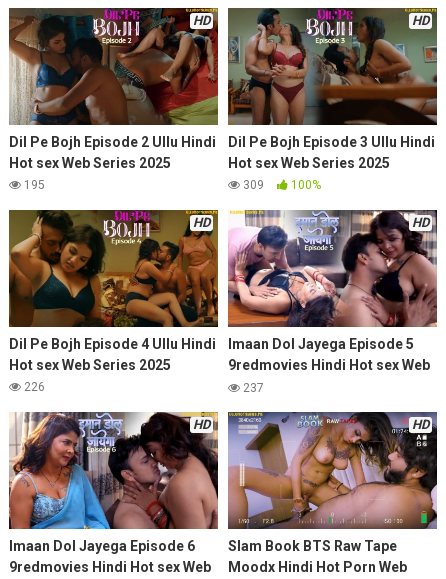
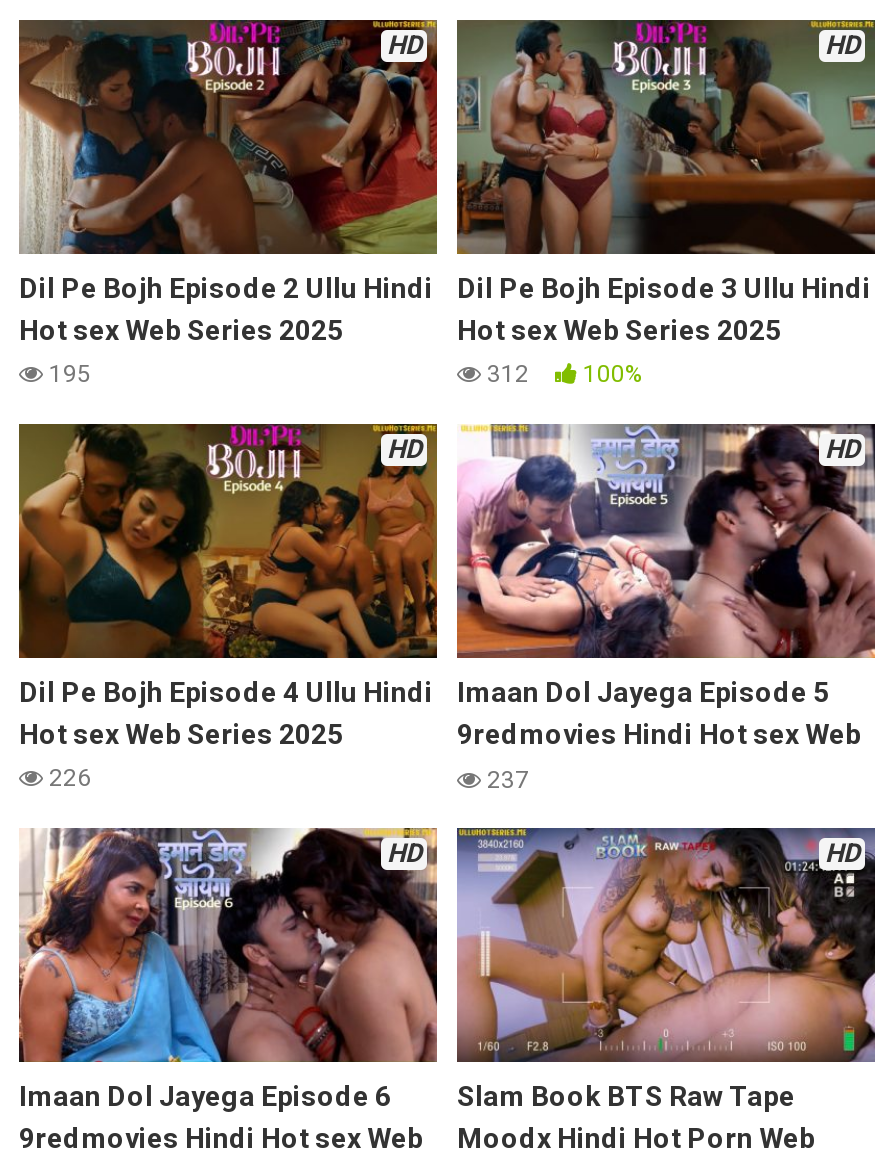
- 309 100%
+ 312 100%
